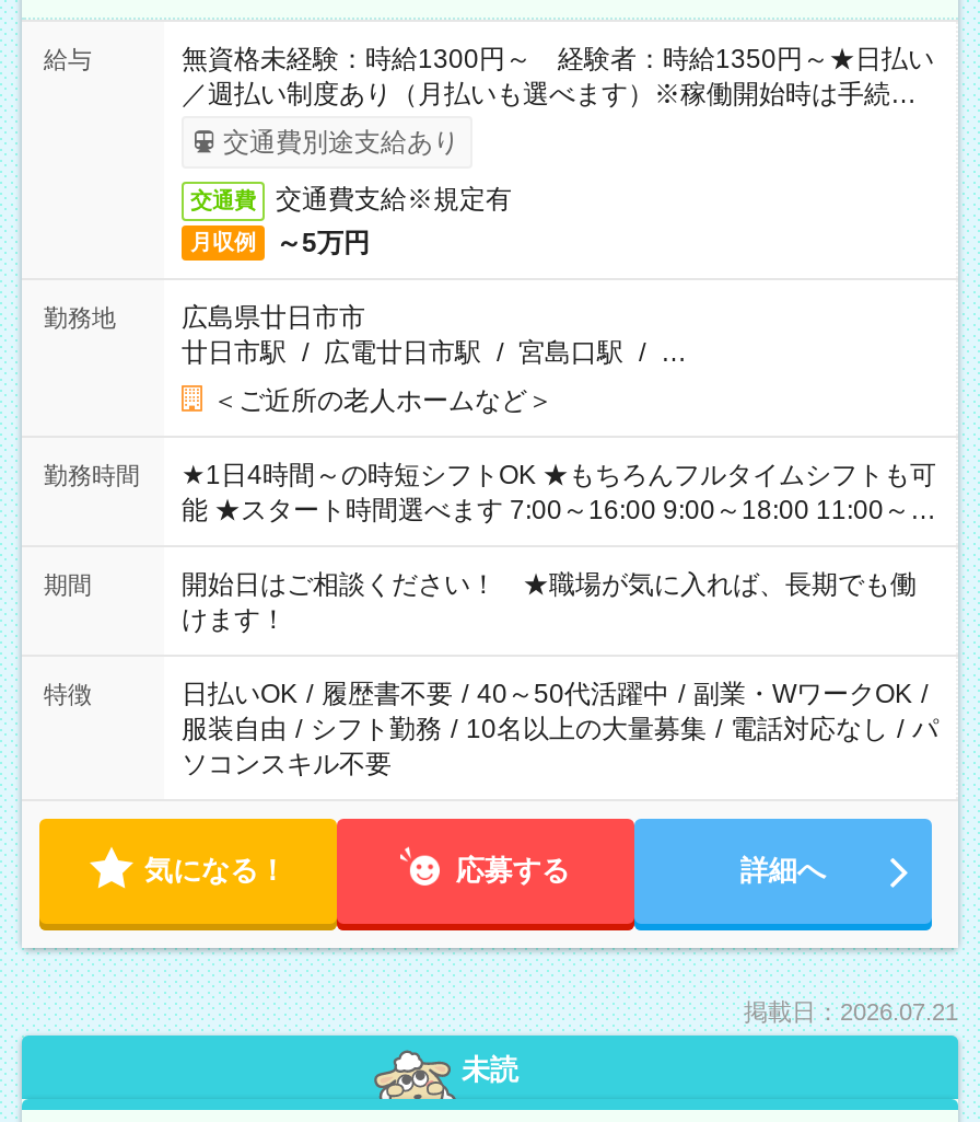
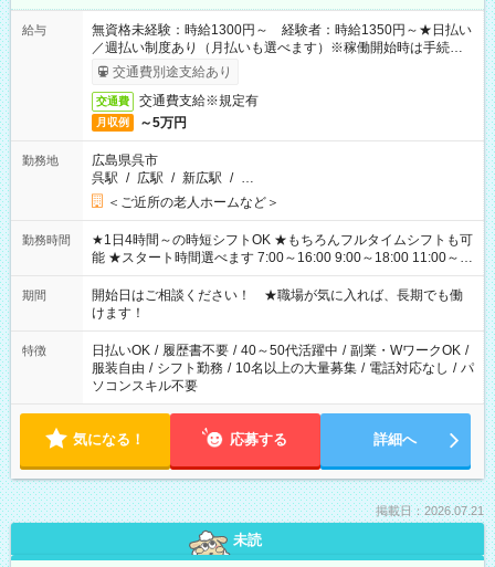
- 広島県廿日市市
- 廿日市駅 / 広電廿日市駅 / 宮島口駅 / …
+ 広島県呉市
+ 呉駅 / 広駅 / 新広駅 / …
